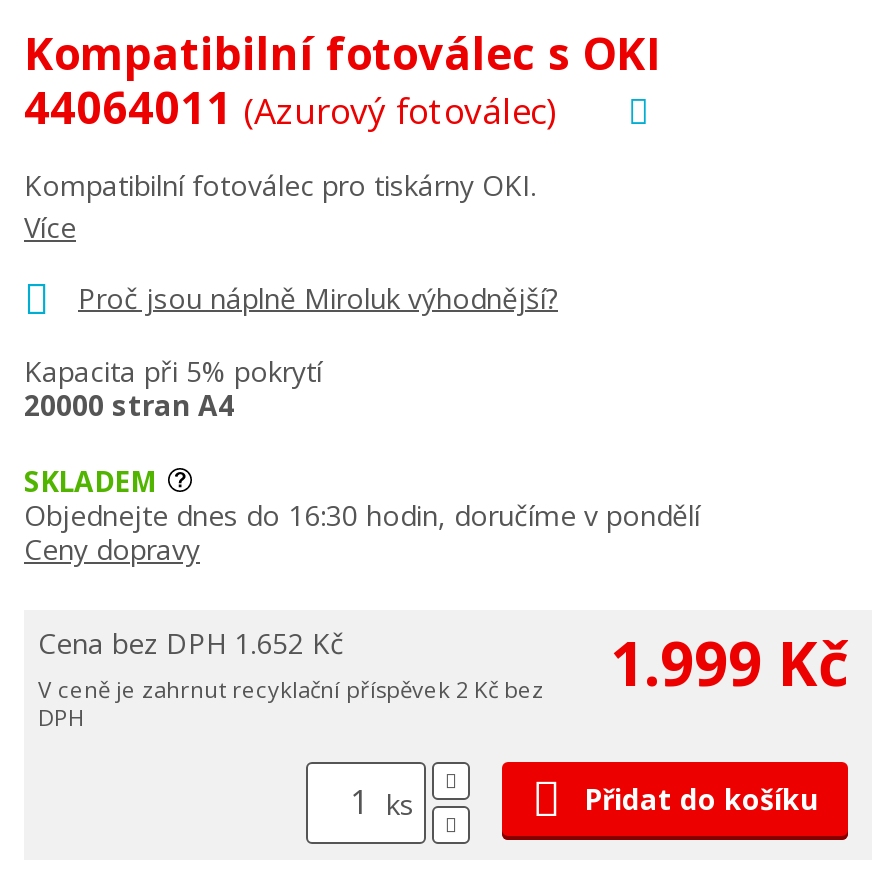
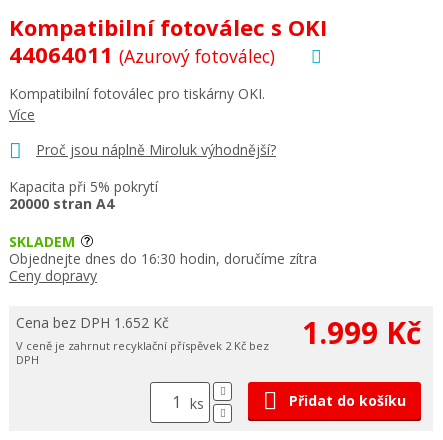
- Objednejte dnes do 16:30 hodin, doručíme v pondělí
+ Objednejte dnes do 16:30 hodin, doručíme zítra
